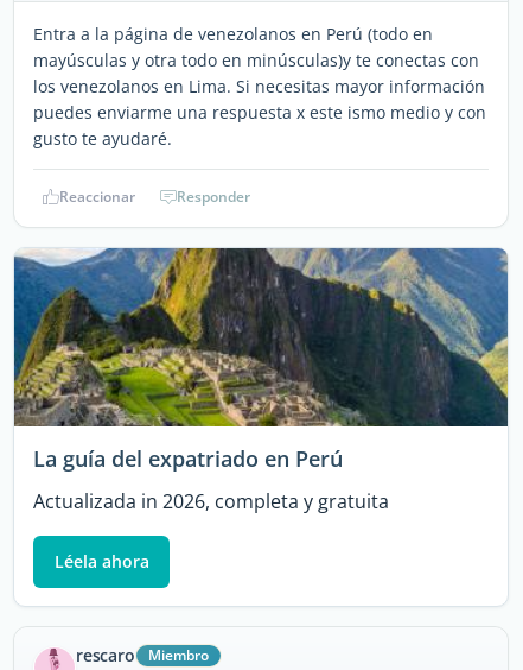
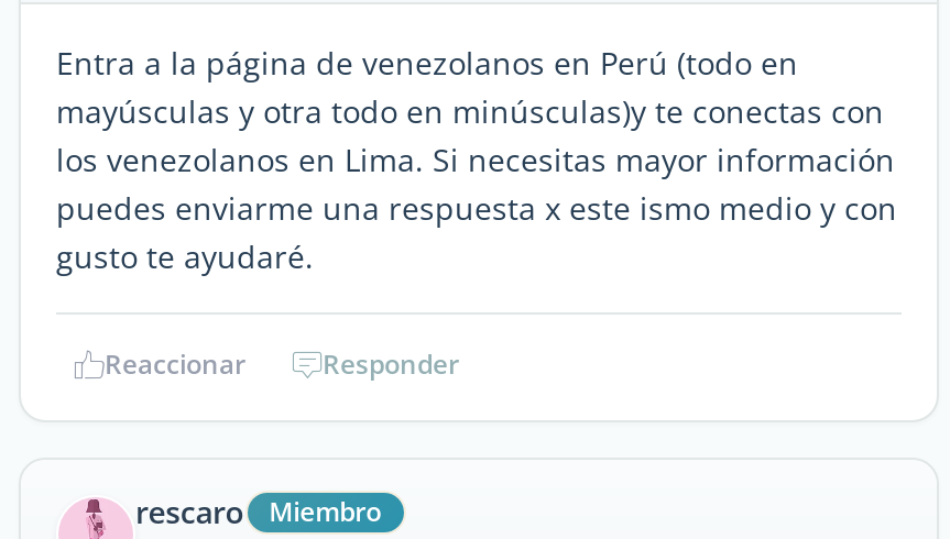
- [image]
- La guía del expatriado en Perú
- Actualizada in 2026, completa y gratuita
- Léela ahora
